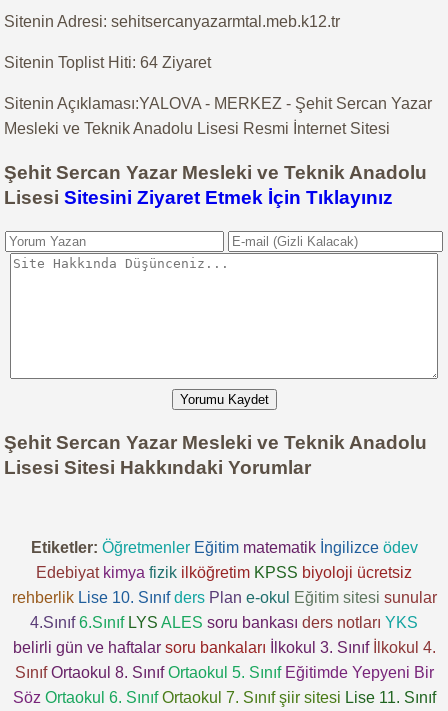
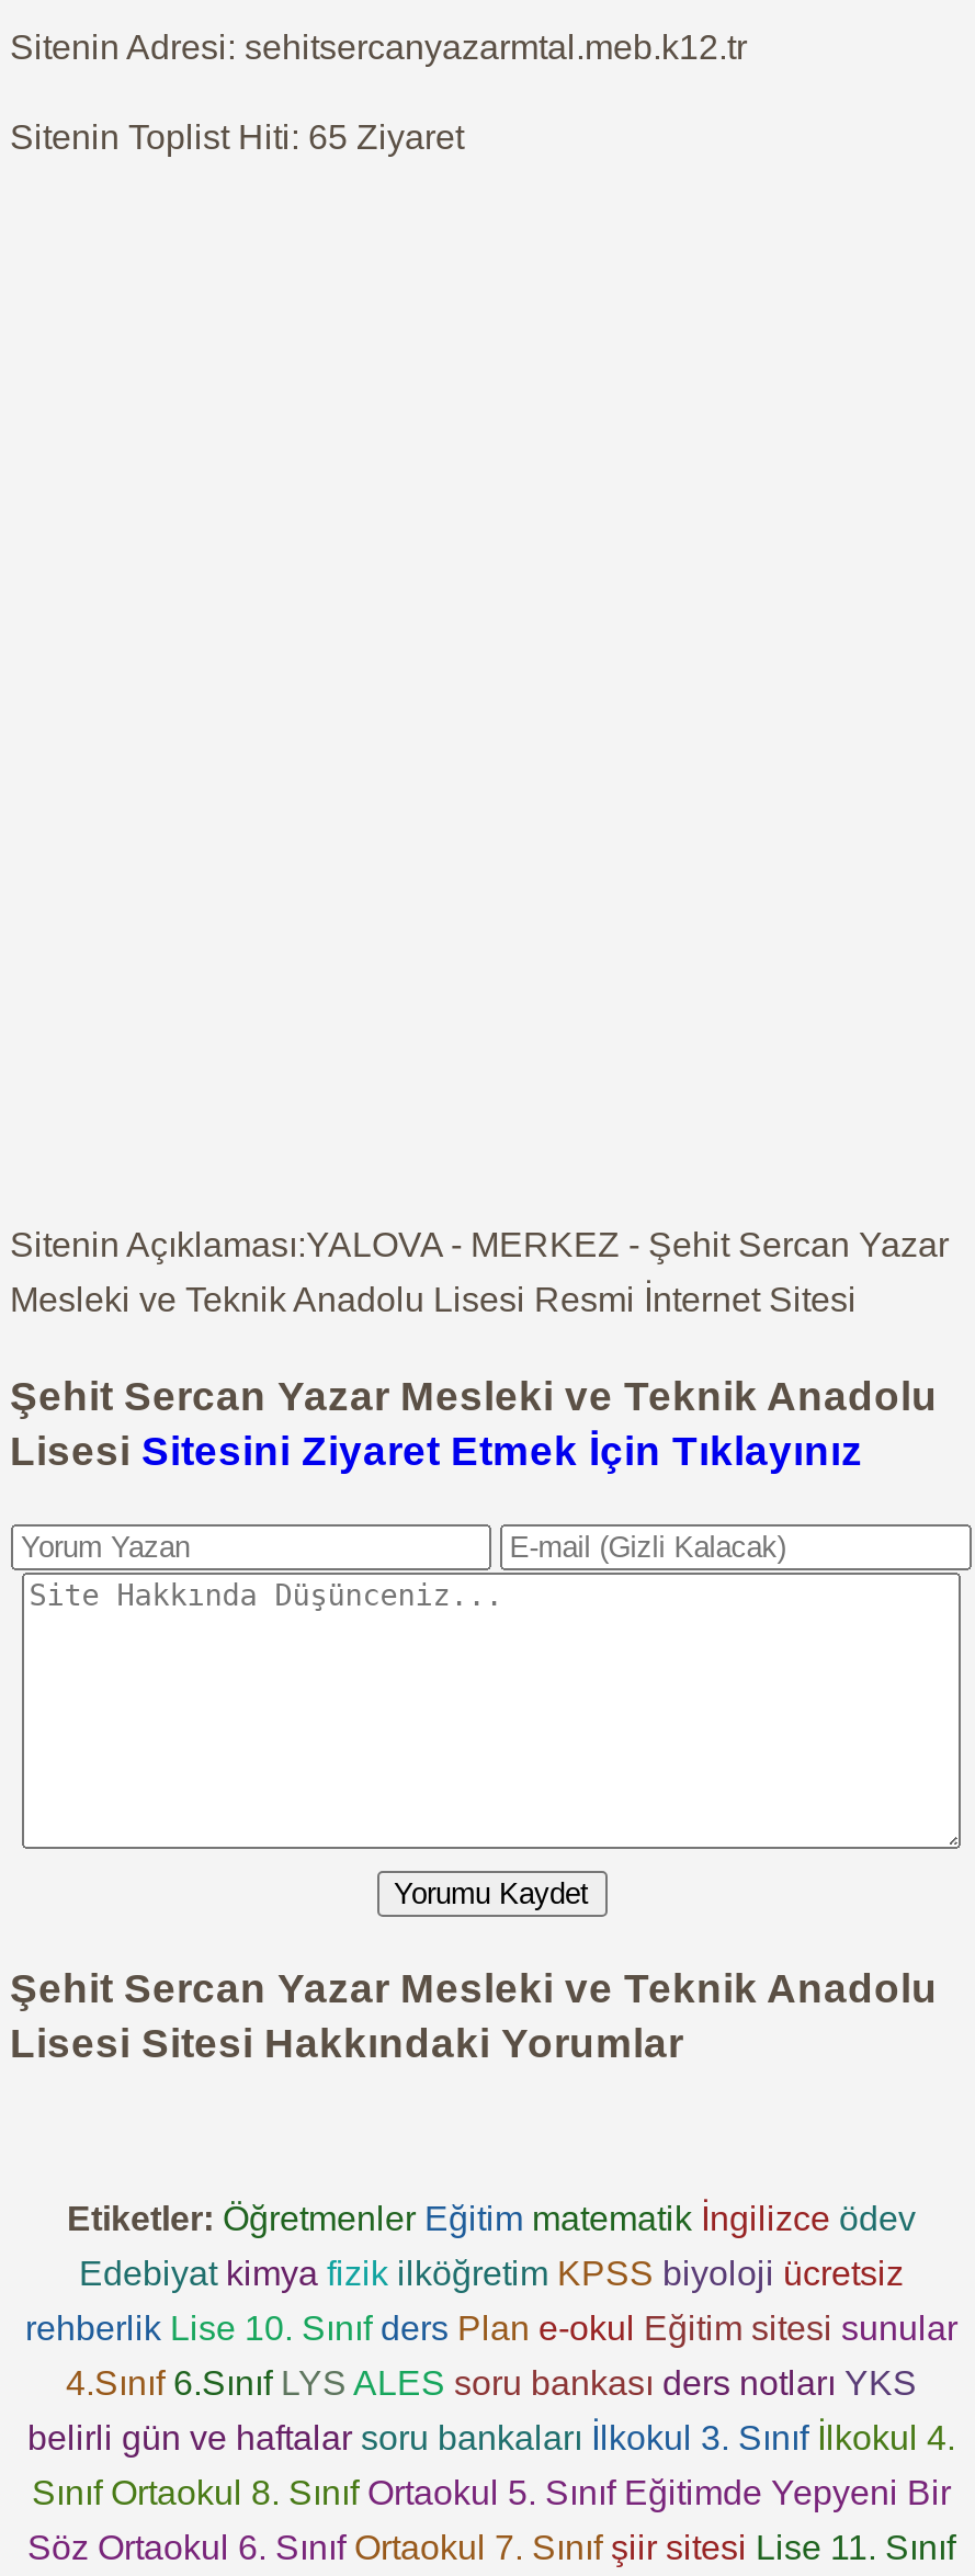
- Sitenin Toplist Hiti: 64 Ziyaret
+ Sitenin Toplist Hiti: 65 Ziyaret
